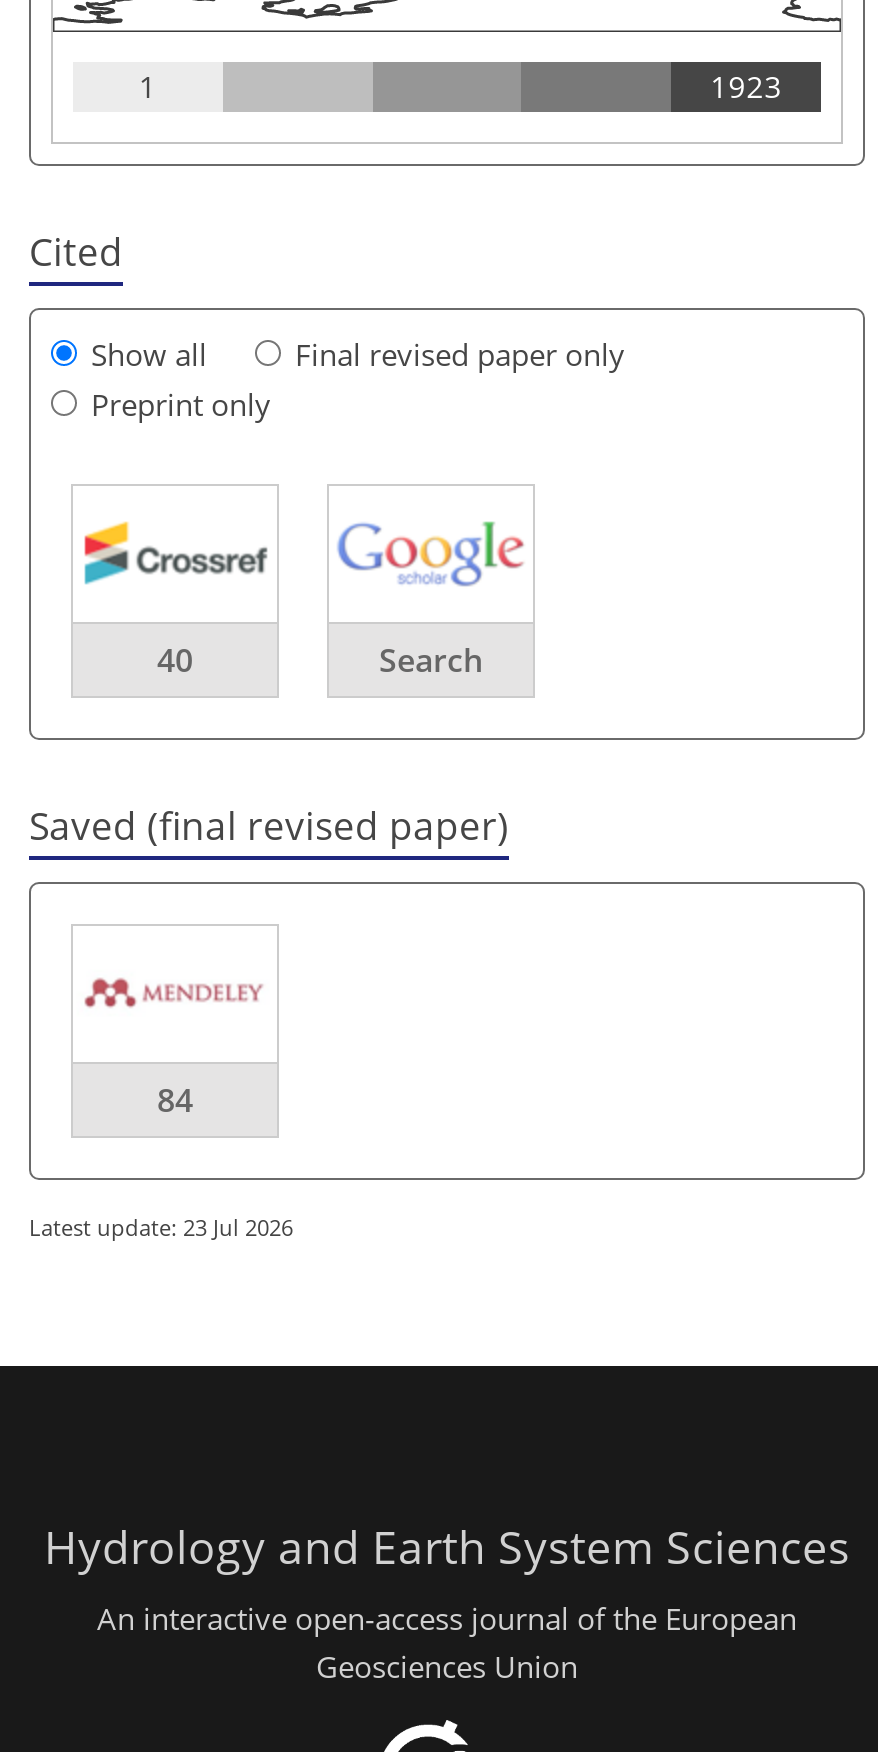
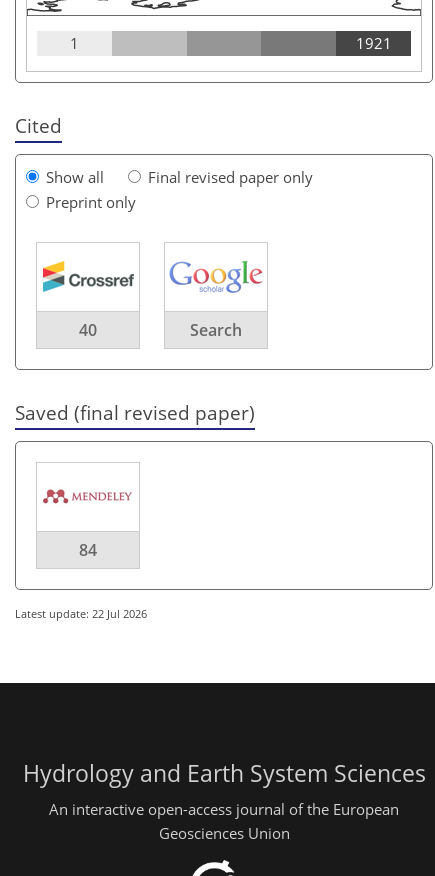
- 1923
+ 1921

- Latest update: 23 Jul 2026
+ Latest update: 22 Jul 2026
